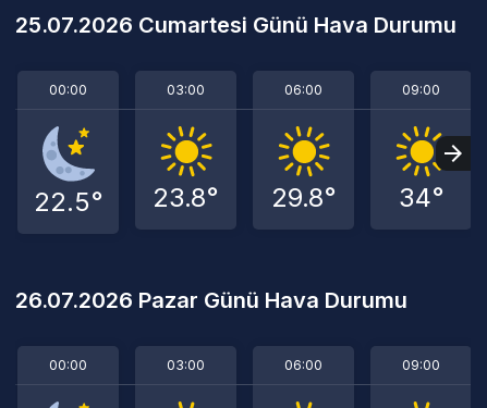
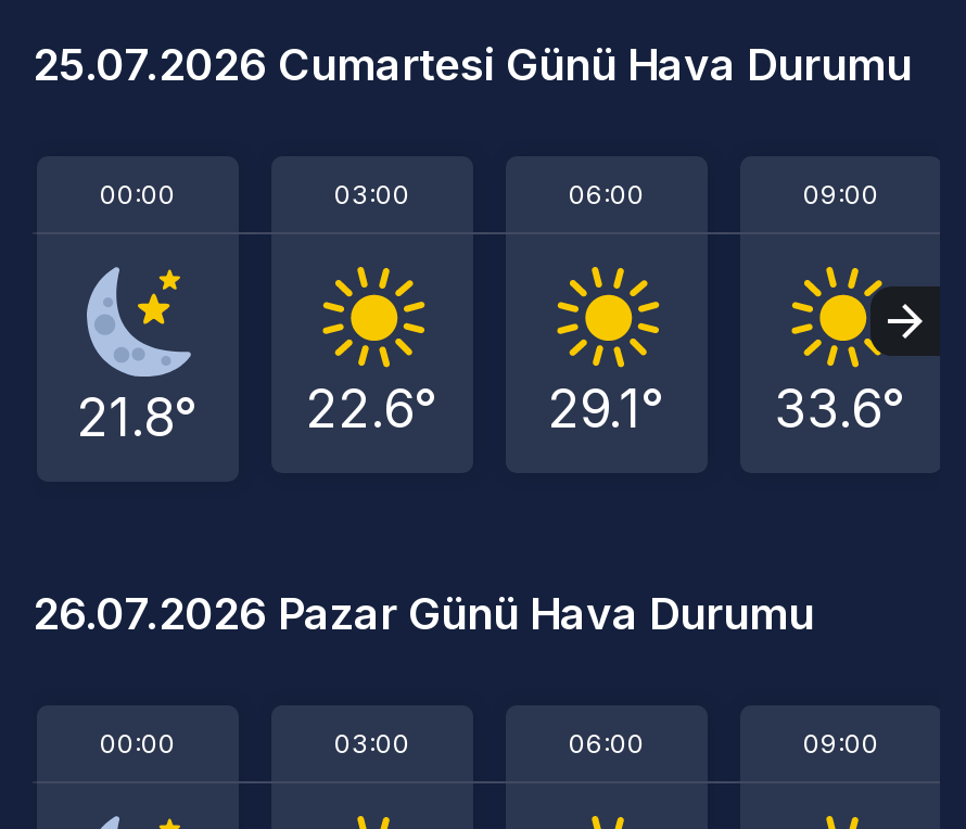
- 22.5°
+ 21.8°

- 23.8°
+ 22.6°

- 29.8°
+ 29.1°

- 34°
+ 33.6°
